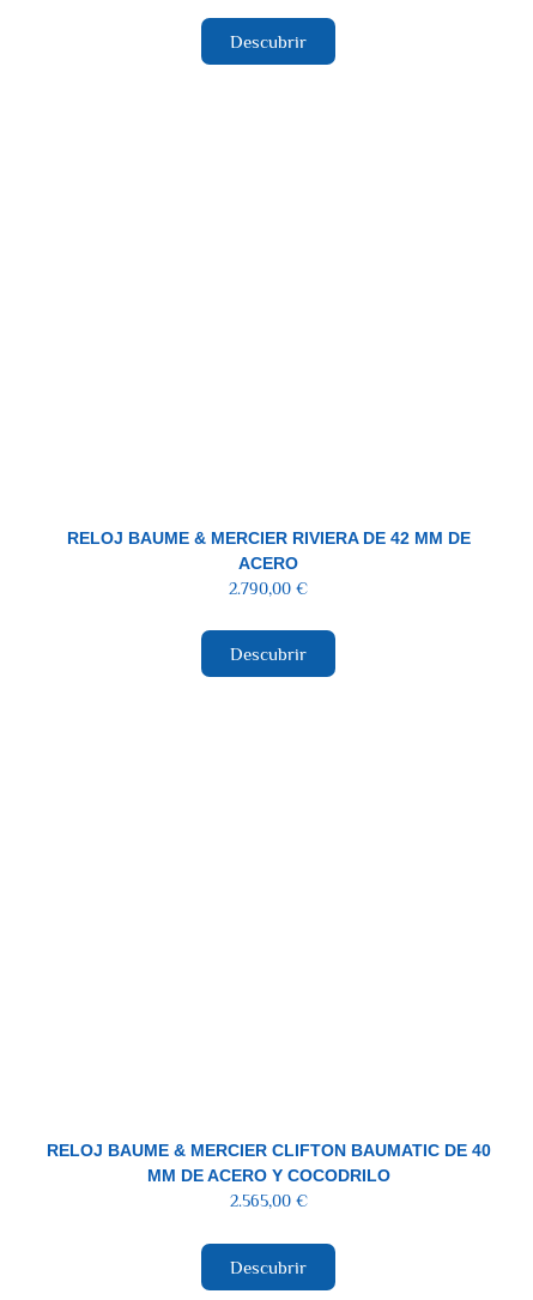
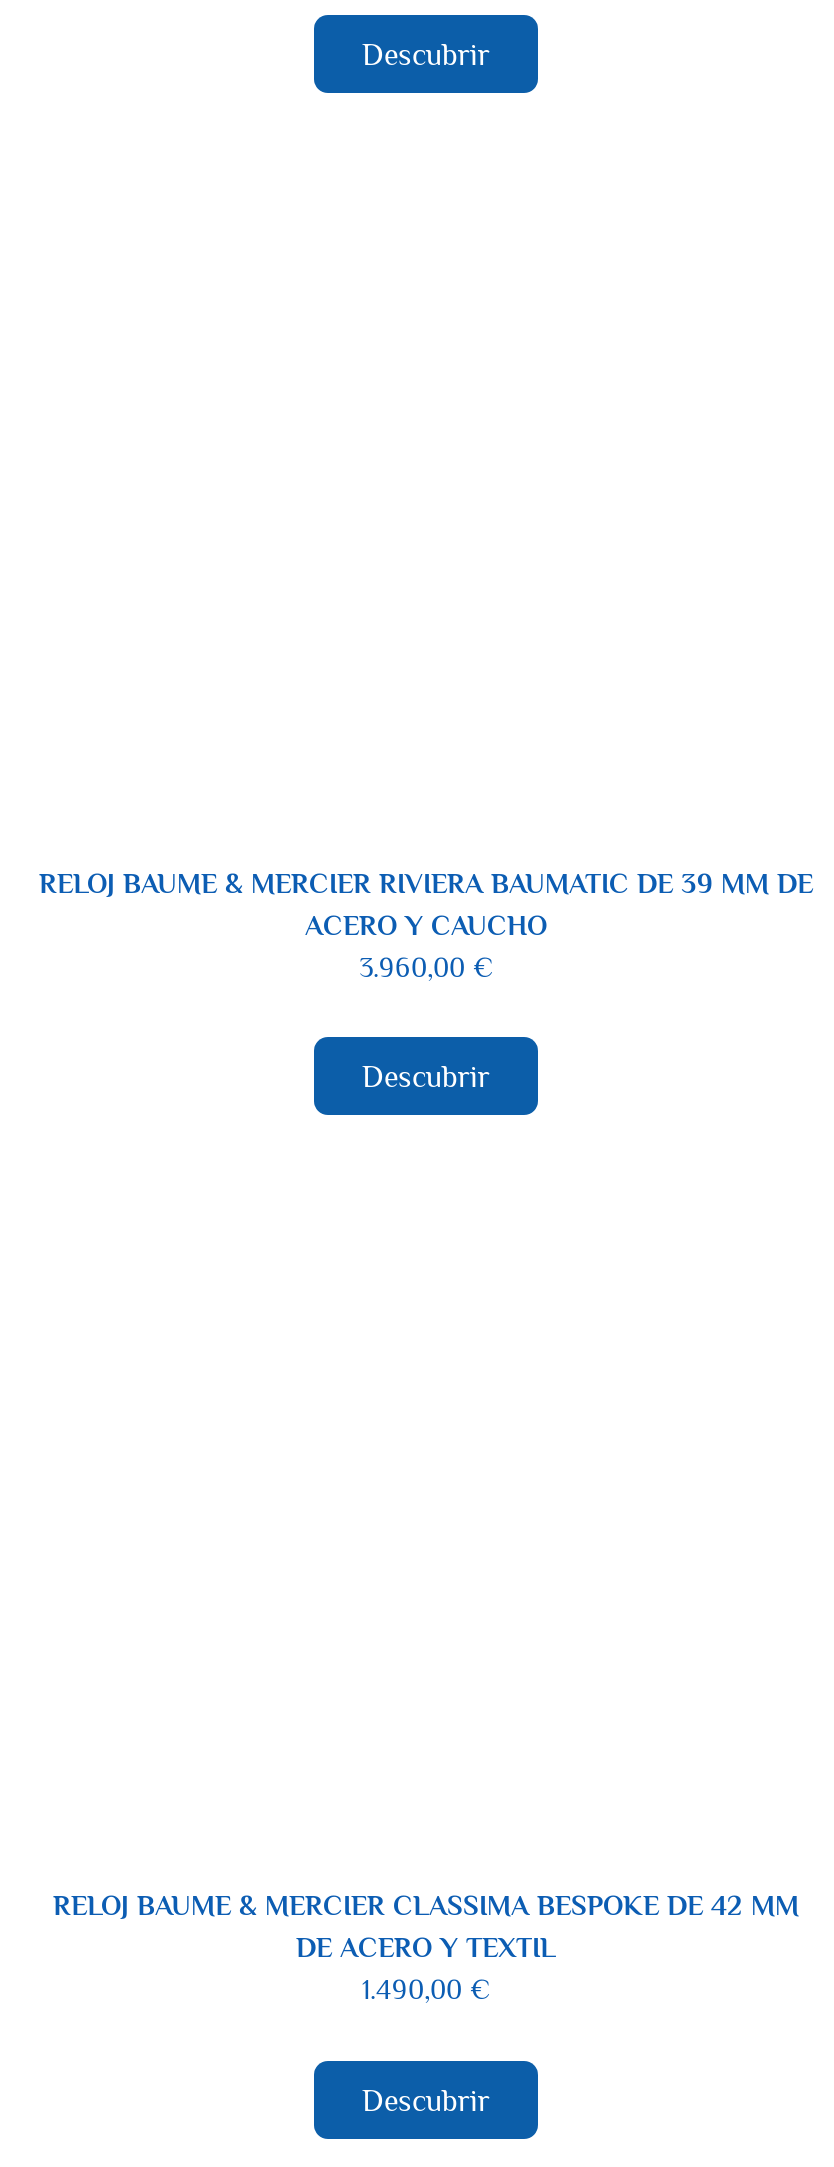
- RELOJ BAUME & MERCIER RIVIERA DE 42 MM DE
- ACERO
- 2.790,00 €
+ RELOJ BAUME & MERCIER RIVIERA BAUMATIC DE 39 MM DE
+ ACERO Y CAUCHO
+ 3.960,00 €

- RELOJ BAUME & MERCIER CLIFTON BAUMATIC DE 40
- MM DE ACERO Y COCODRILO
- 2.565,00 €
+ RELOJ BAUME & MERCIER CLASSIMA BESPOKE DE 42 MM
+ DE ACERO Y TEXTIL
+ 1.490,00 €
